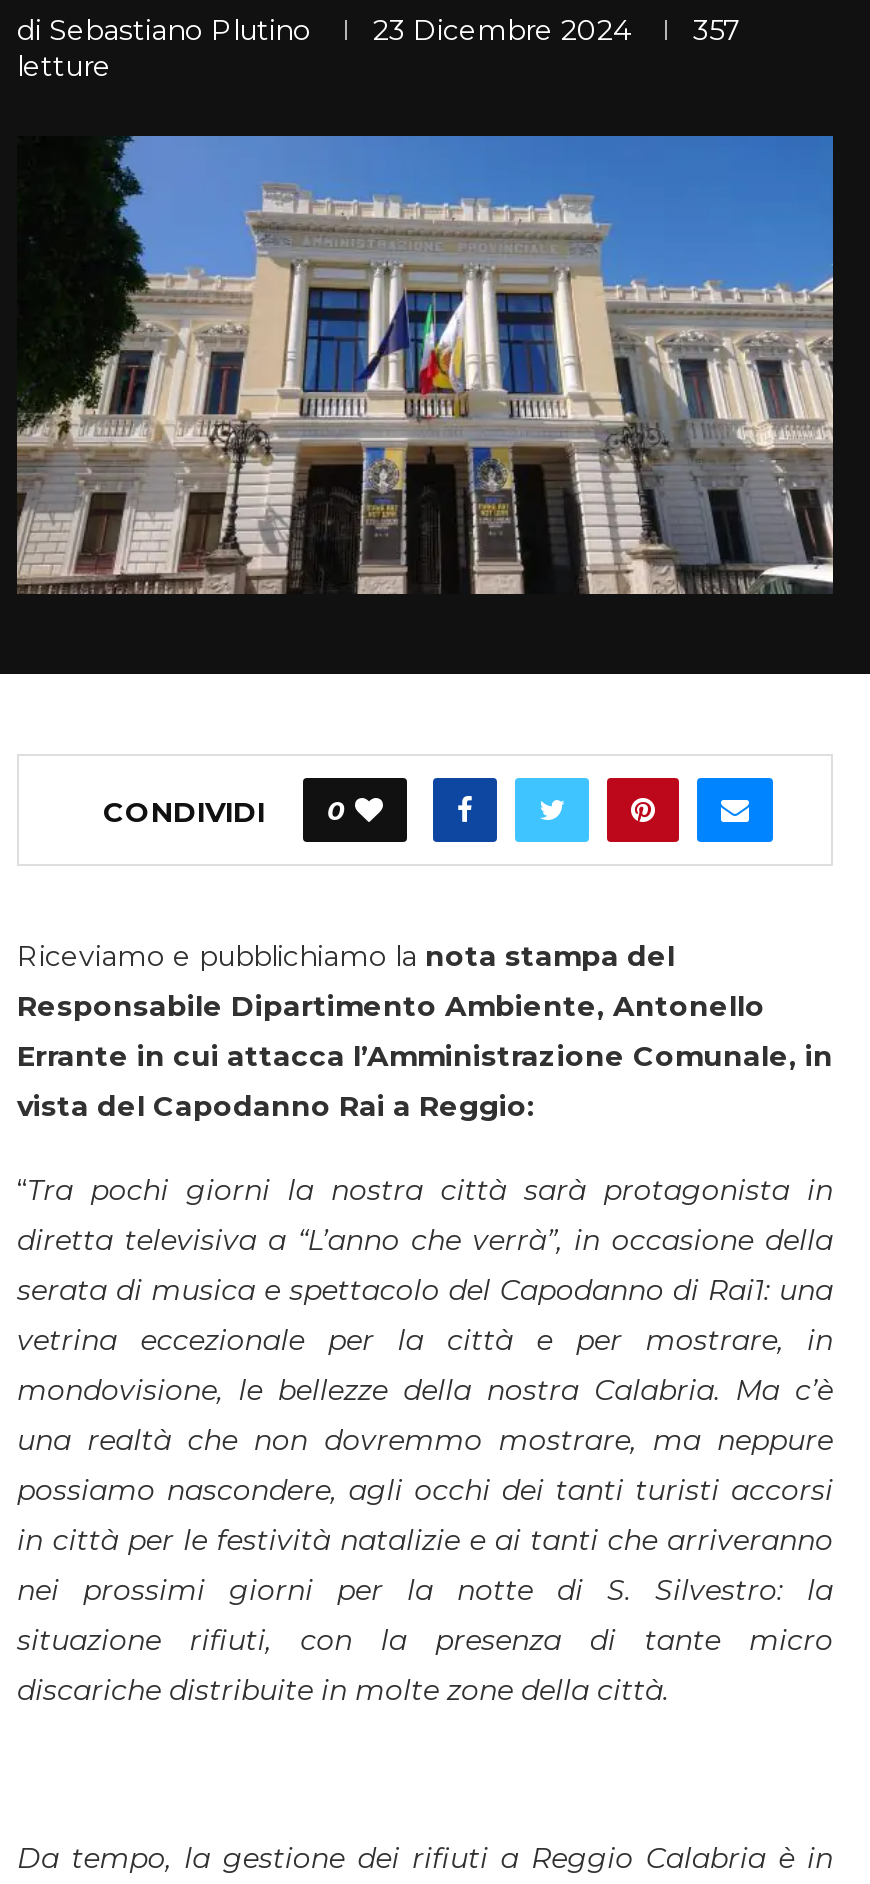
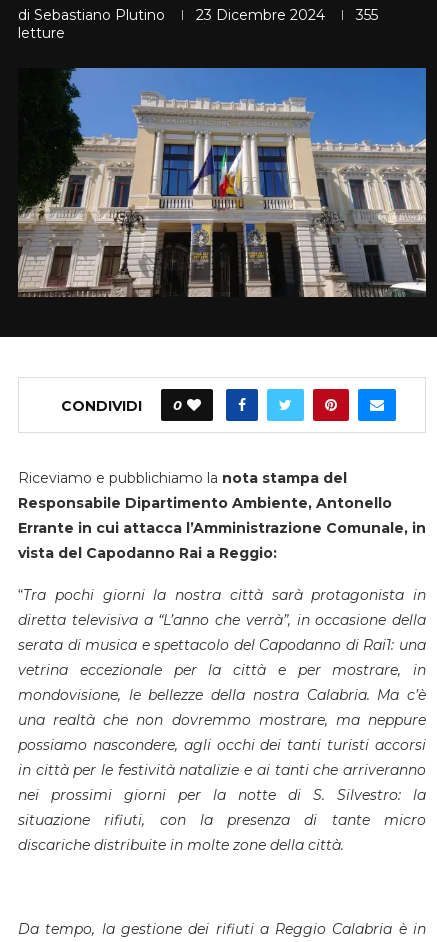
- di Sebastiano Plutino 23 Dicembre 2024 357
+ di Sebastiano Plutino 23 Dicembre 2024 355
